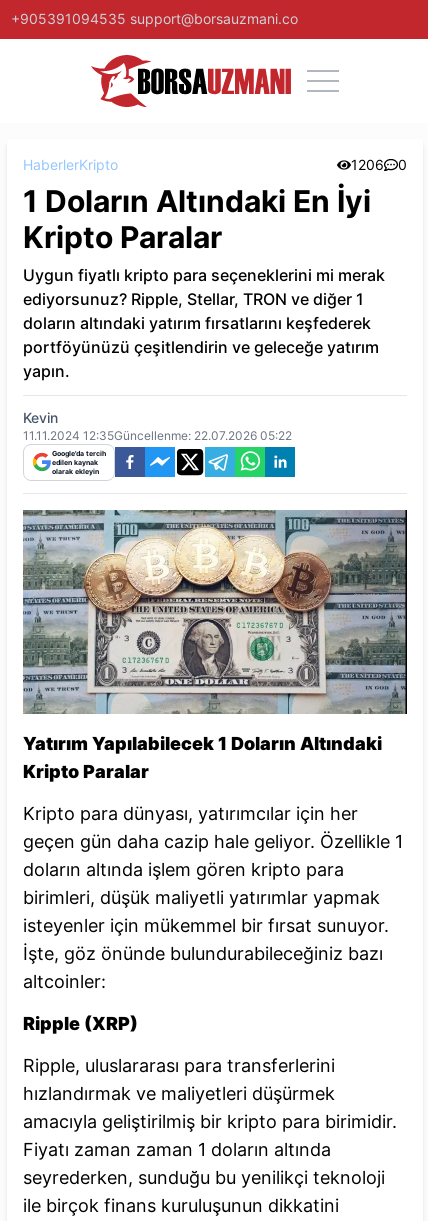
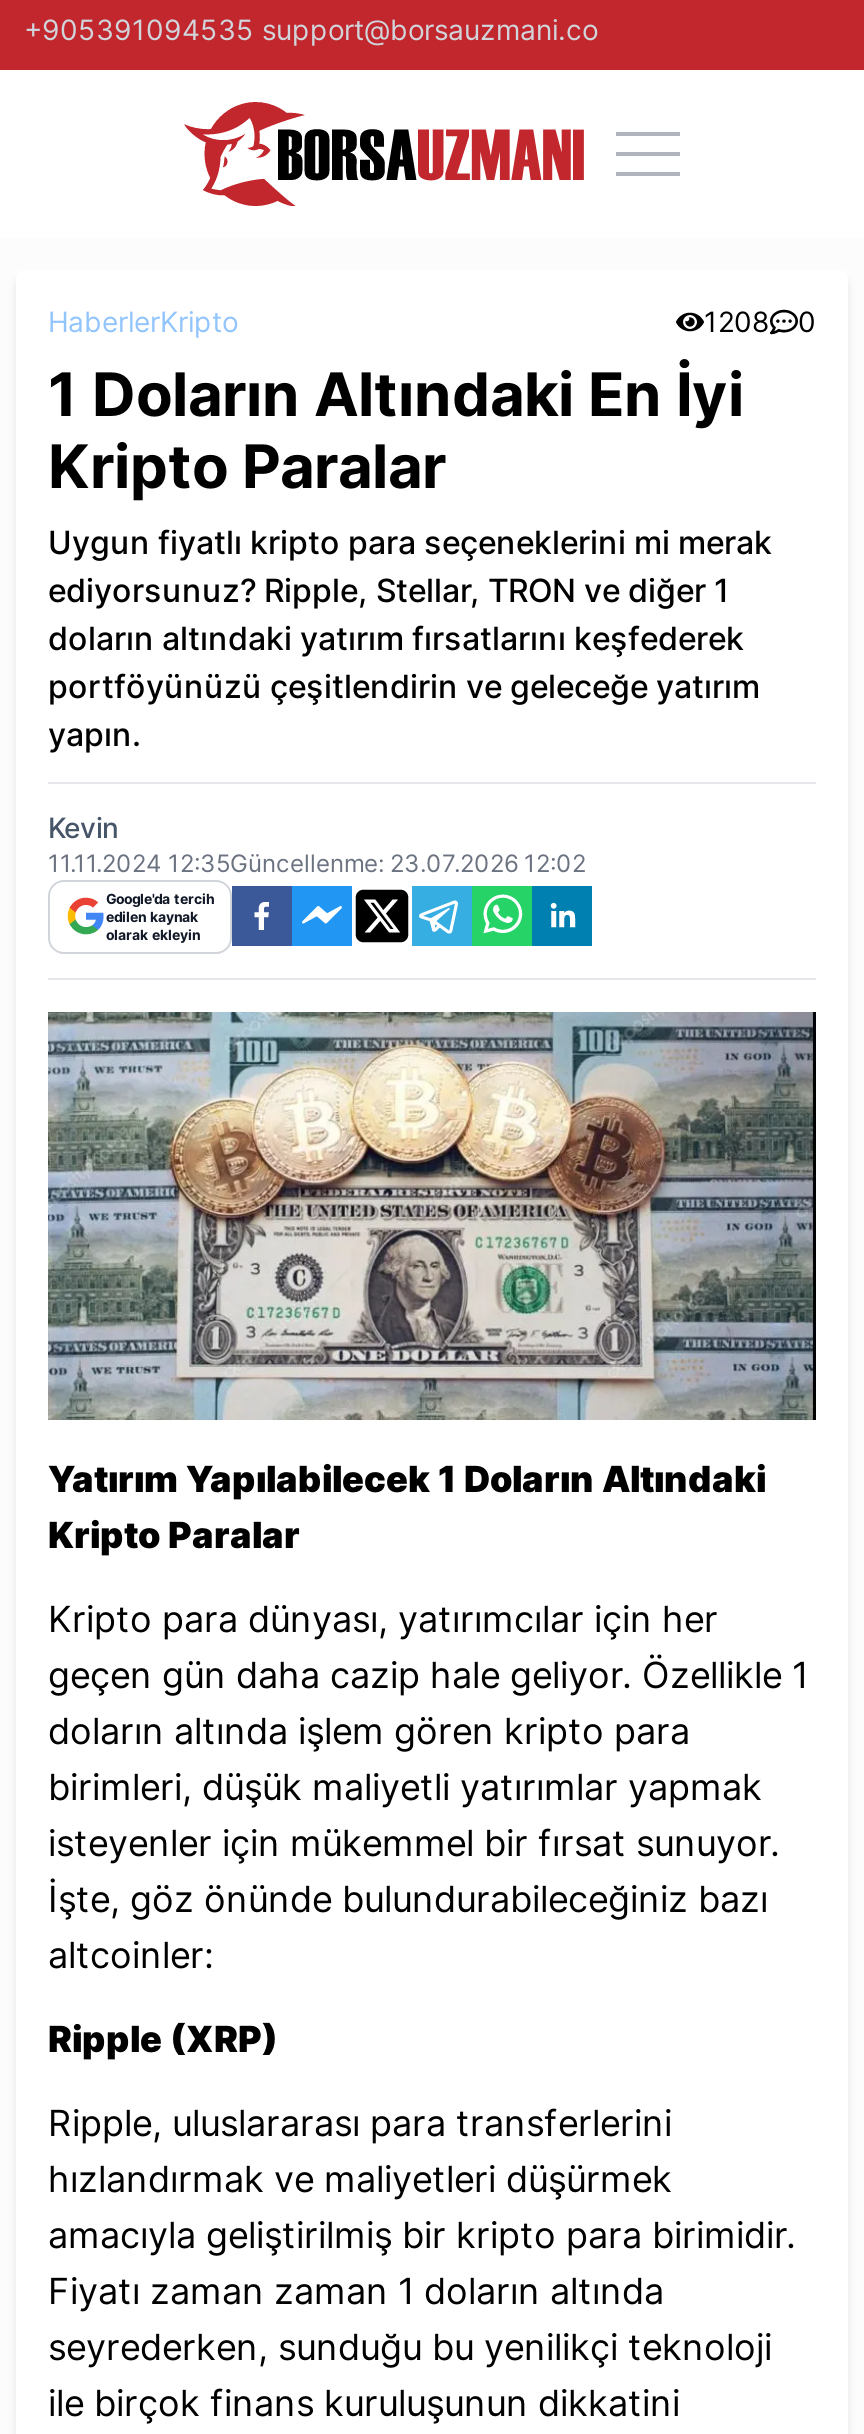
- 1206 0
+ 1208 0

- 11.11.2024 12:35Güncellenme: 22.07.2026 05:22
+ 11.11.2024 12:35Güncellenme: 23.07.2026 12:02
